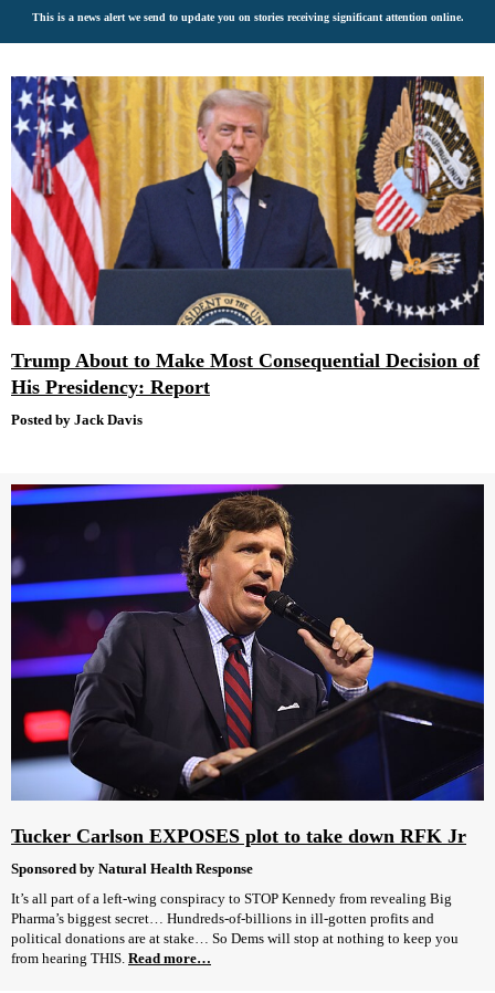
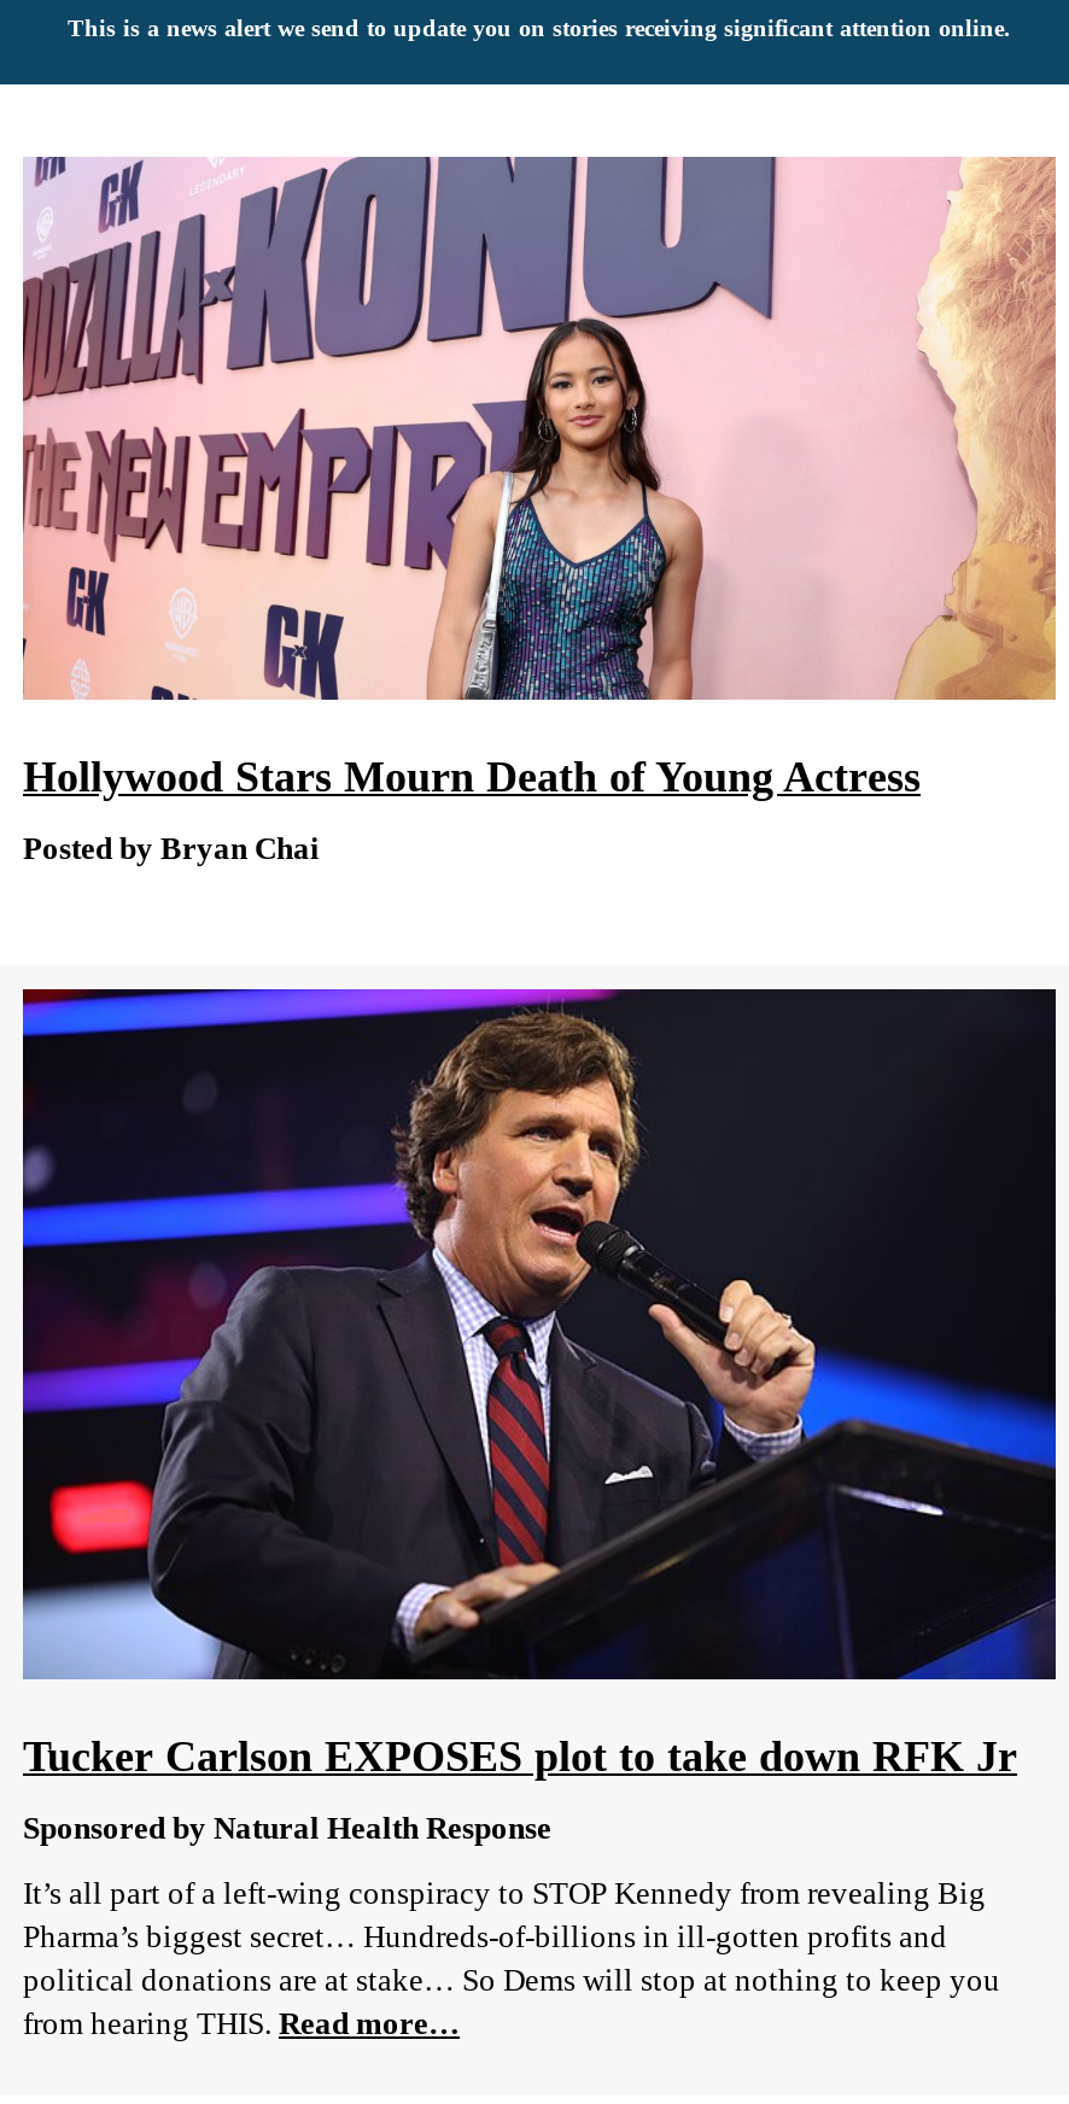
- [image]
- Trump About to Make Most Consequential Decision of
- His Presidency: Report
+ [image]
+ Hollywood Stars Mourn Death of Young Actress

- Posted by Jack Davis
+ Posted by Bryan Chai
